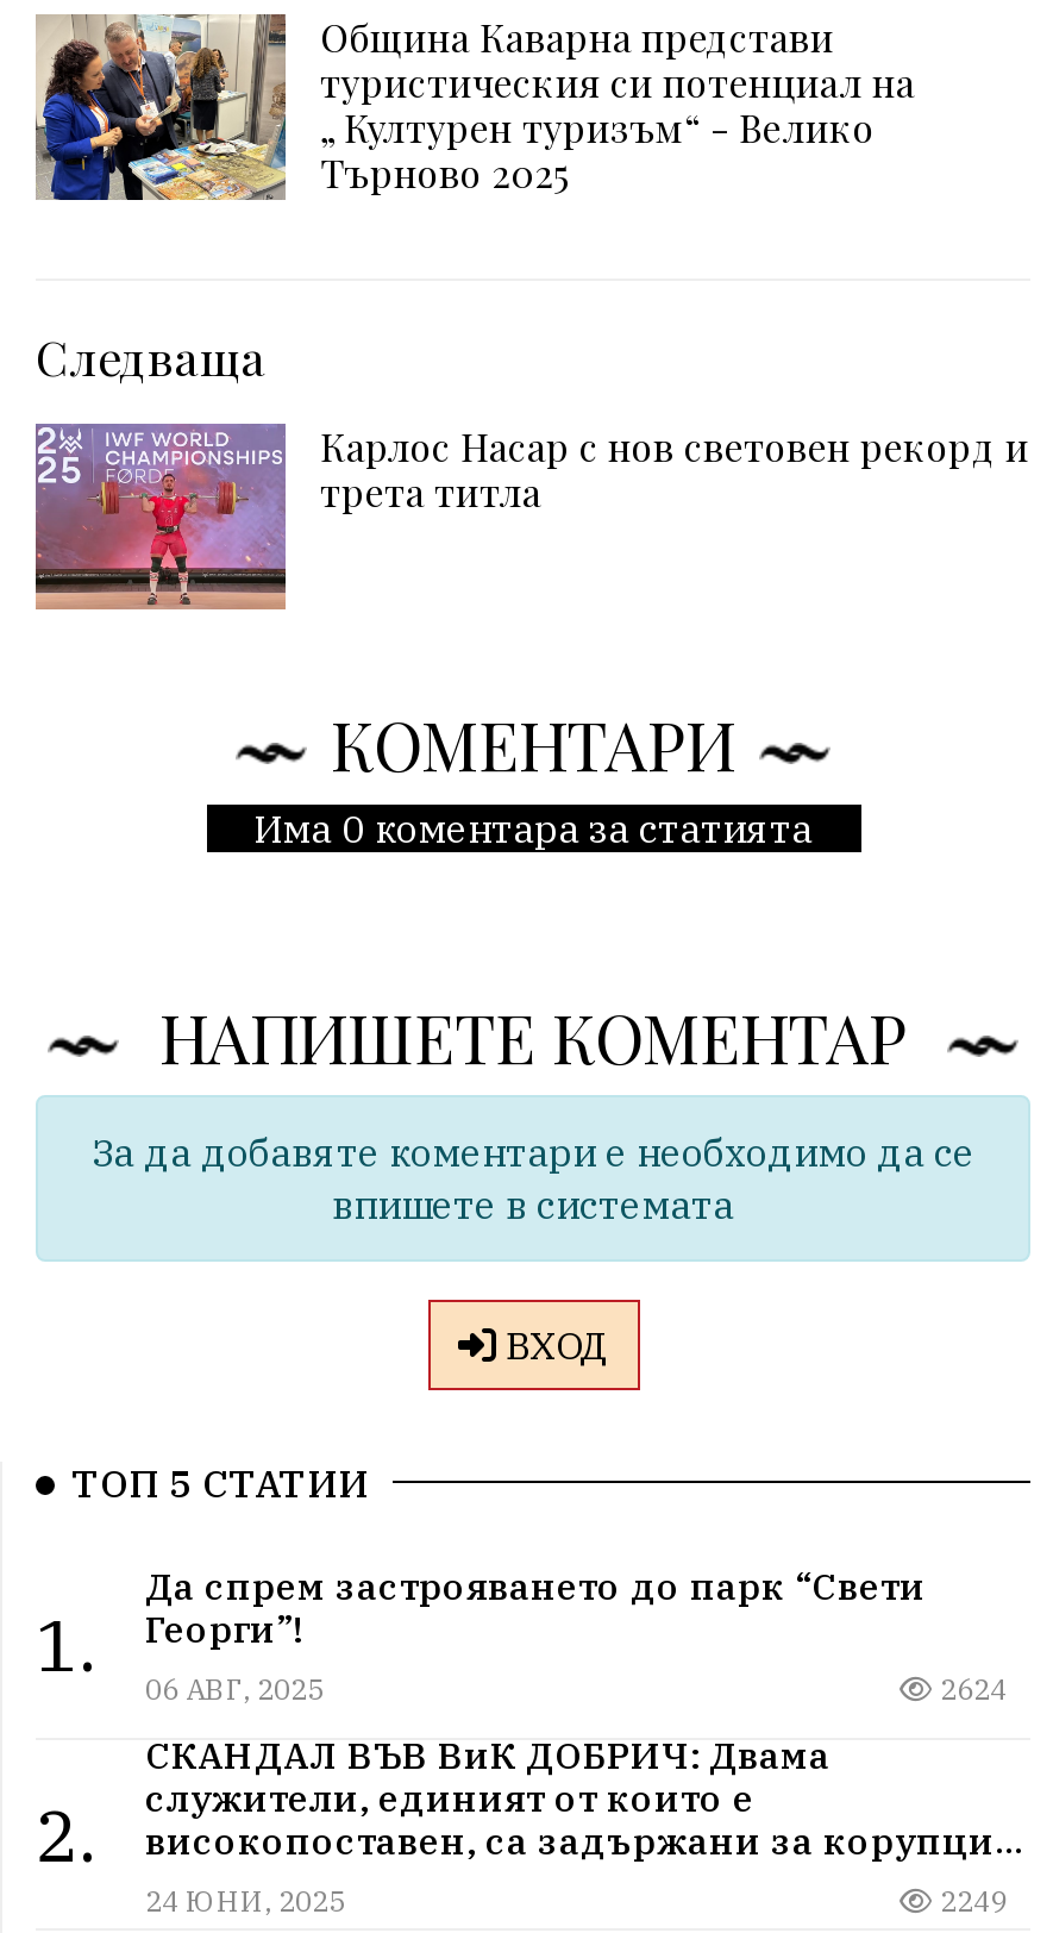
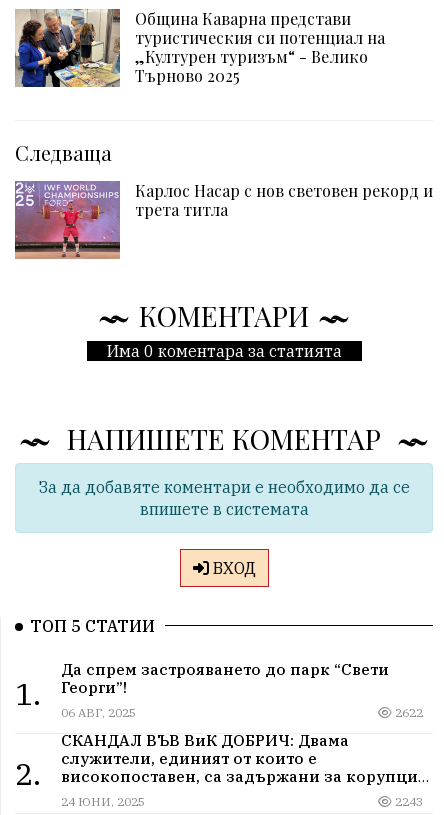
- 2624
+ 2622

- 2249
+ 2243
